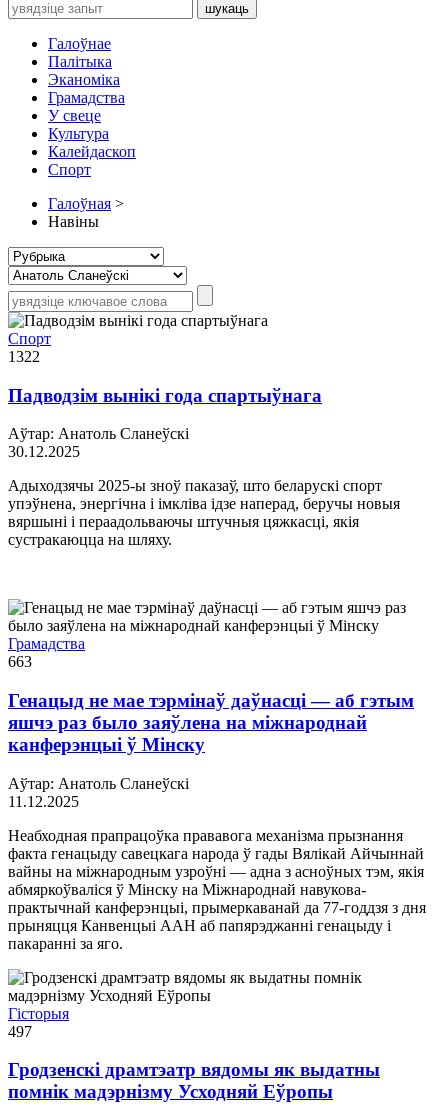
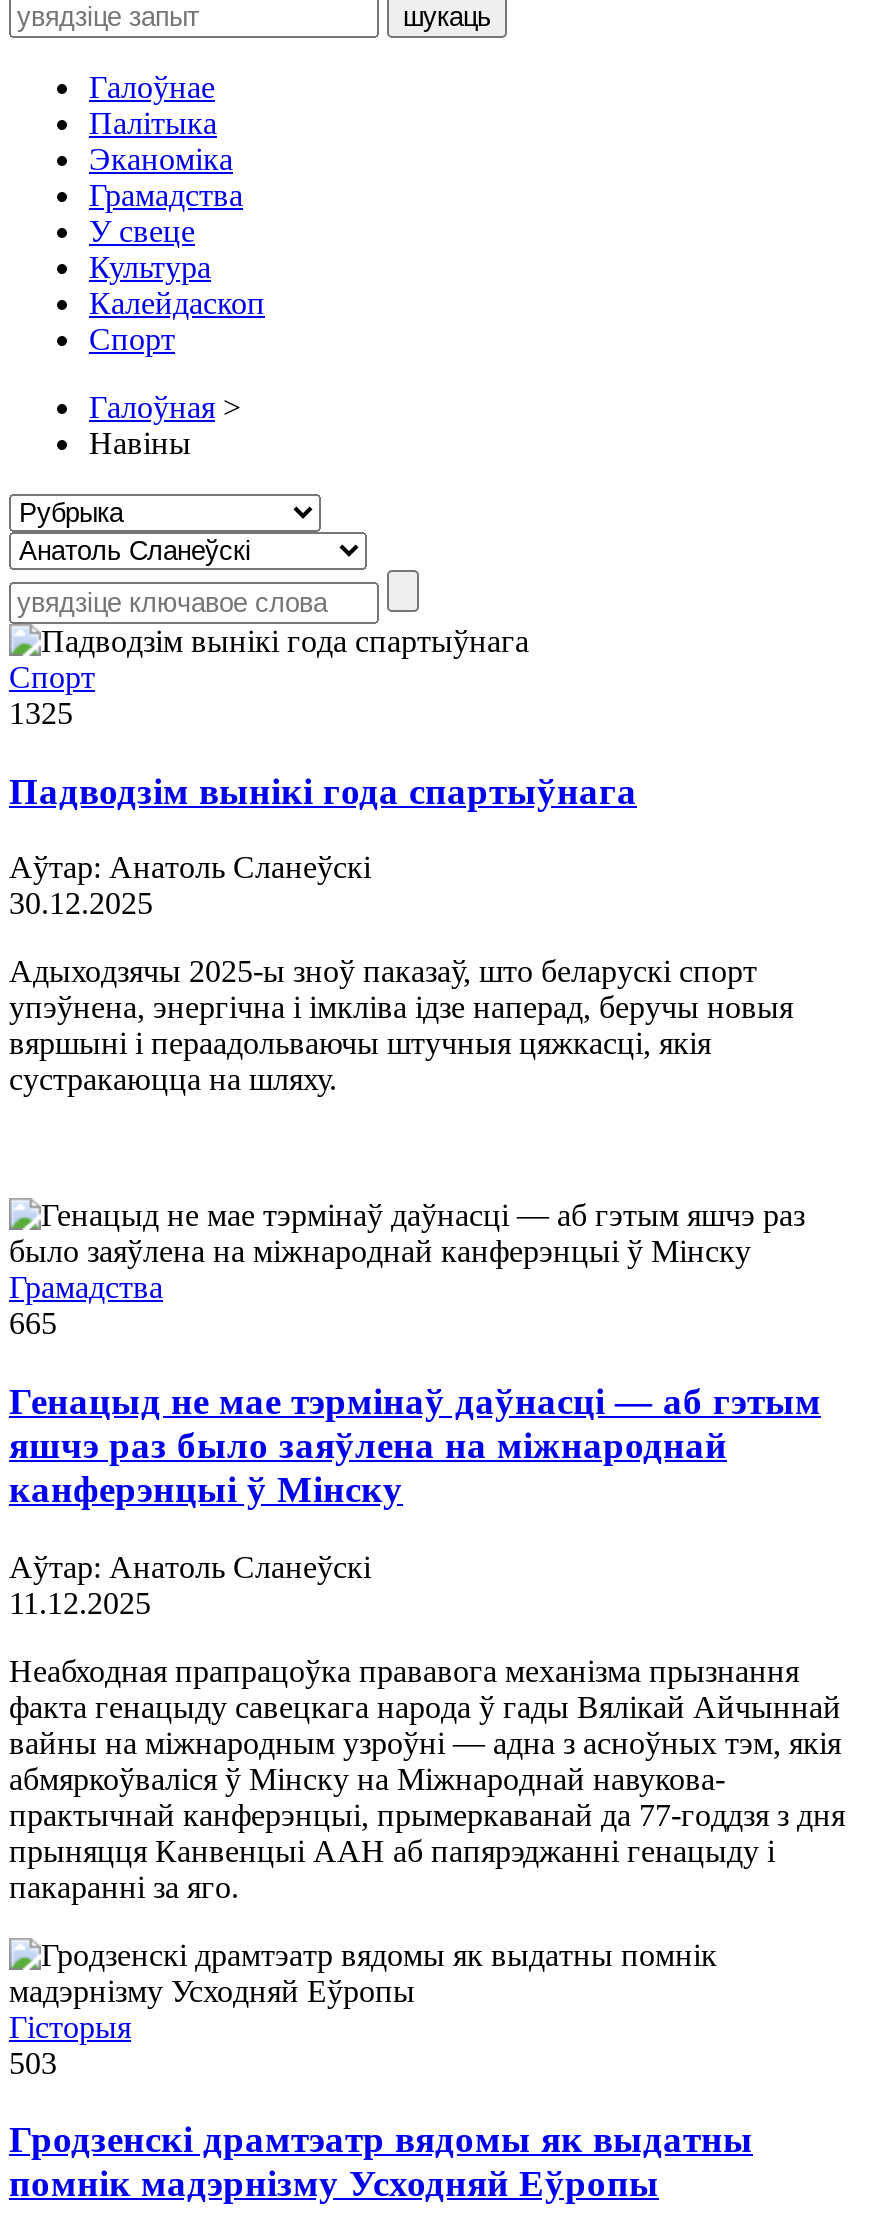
- 1322
+ 1325

- 663
+ 665

- 497
+ 503
